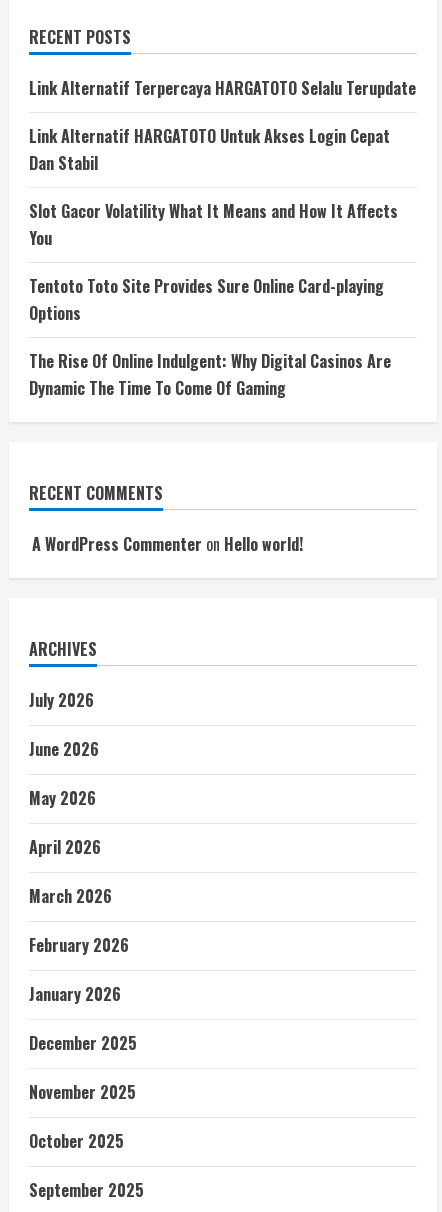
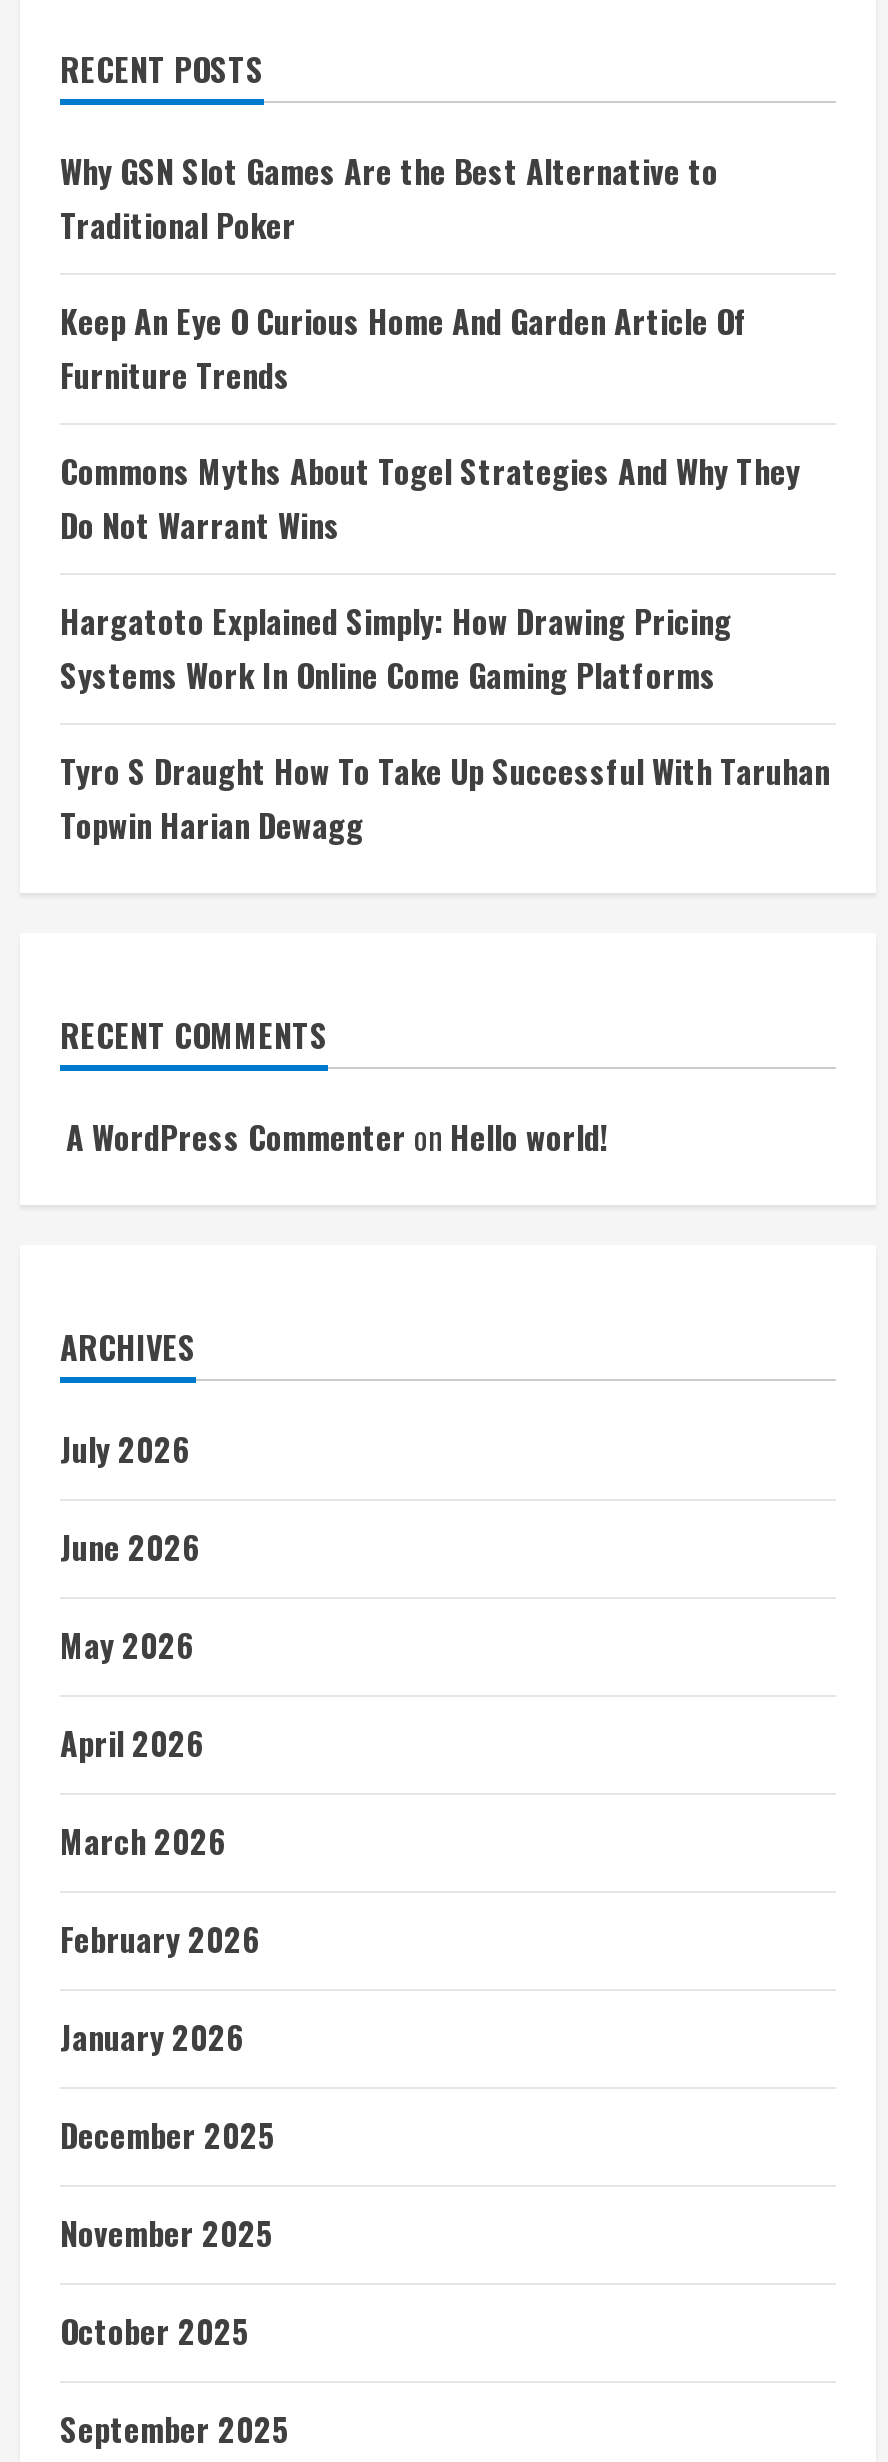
- Link Alternatif Terpercaya HARGATOTO Selalu Terupdate
+ Why GSN Slot Games Are the Best Alternative to
+ Traditional Poker

- Link Alternatif HARGATOTO Untuk Akses Login Cepat
- Dan Stabil
+ Keep An Eye O Curious Home And Garden Article Of
+ Furniture Trends

- Slot Gacor Volatility What It Means and How It Affects
- You
+ Commons Myths About Togel Strategies And Why They
+ Do Not Warrant Wins

- Tentoto Toto Site Provides Sure Online Card-playing
- Options
+ Hargatoto Explained Simply: How Drawing Pricing
+ Systems Work In Online Come Gaming Platforms

- The Rise Of Online Indulgent: Why Digital Casinos Are
- Dynamic The Time To Come Of Gaming
+ Tyro S Draught How To Take Up Successful With Taruhan
+ Topwin Harian Dewagg
